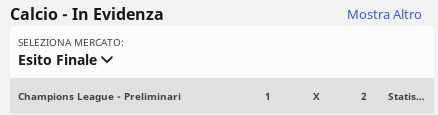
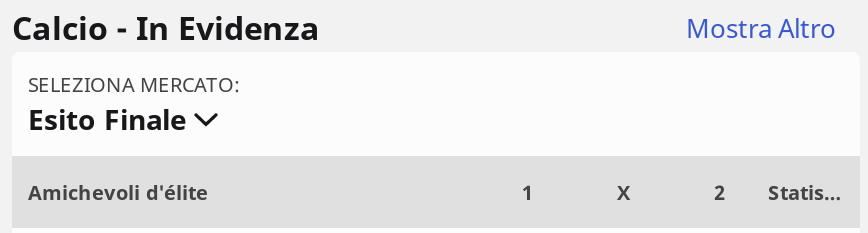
- Champions League - Preliminari
+ Amichevoli d'élite
